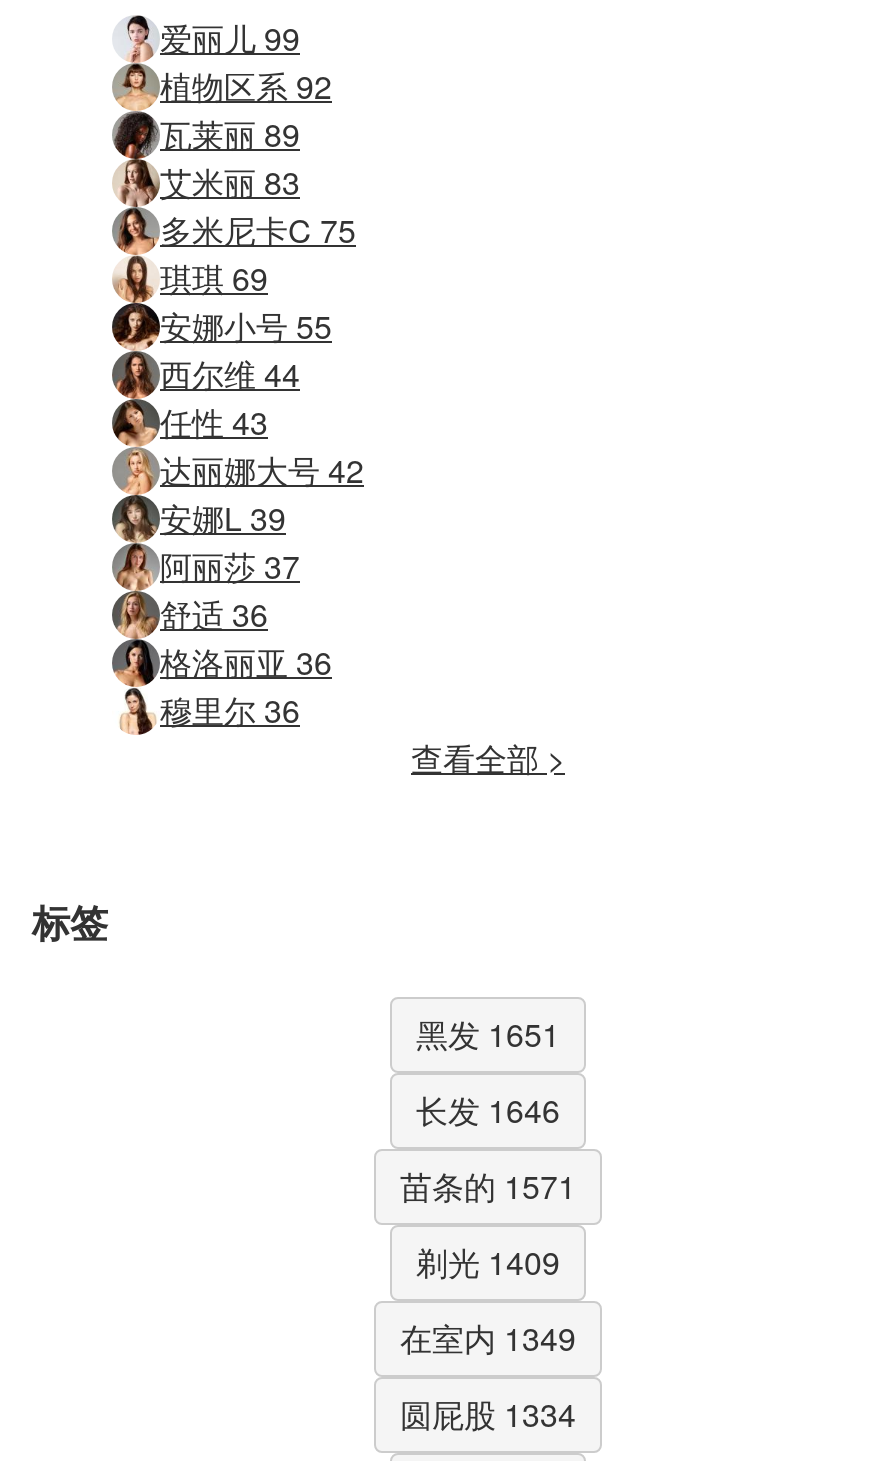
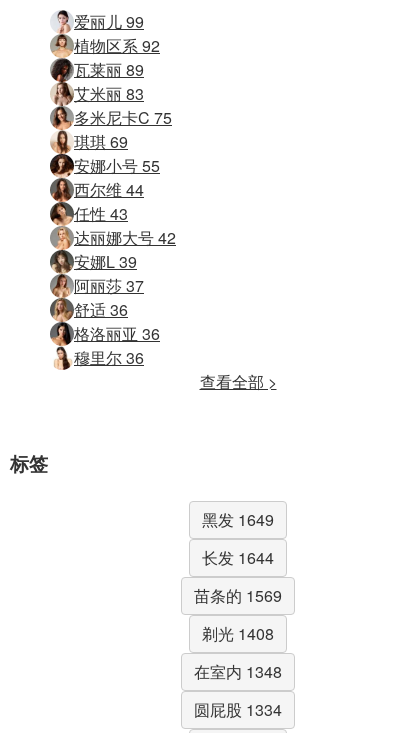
- 黑发 1651
+ 黑发 1649

- 长发 1646
+ 长发 1644

- 苗条的 1571
+ 苗条的 1569

- 剃光 1409
+ 剃光 1408

- 在室内 1349
+ 在室内 1348
